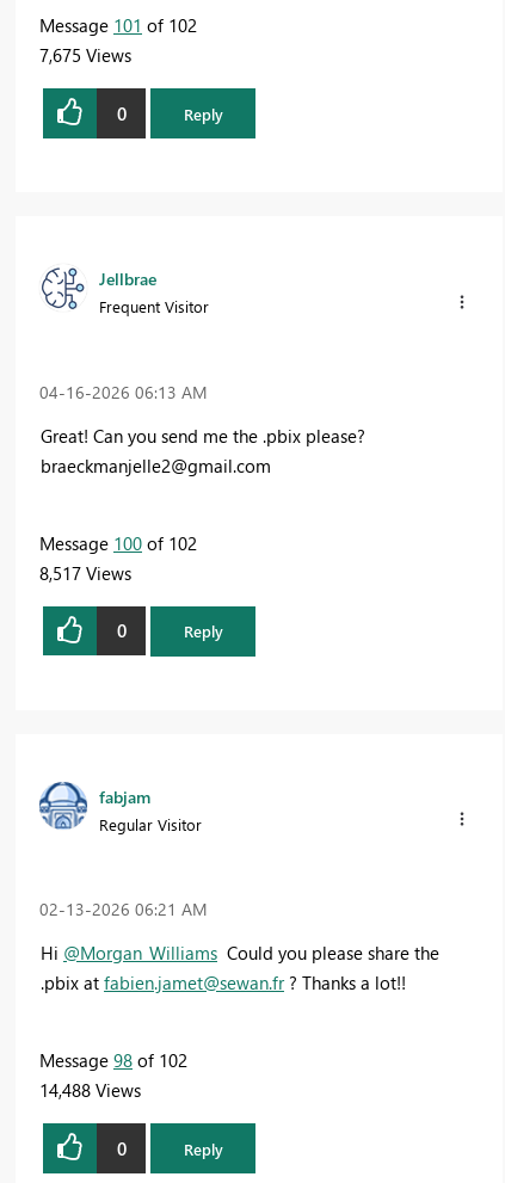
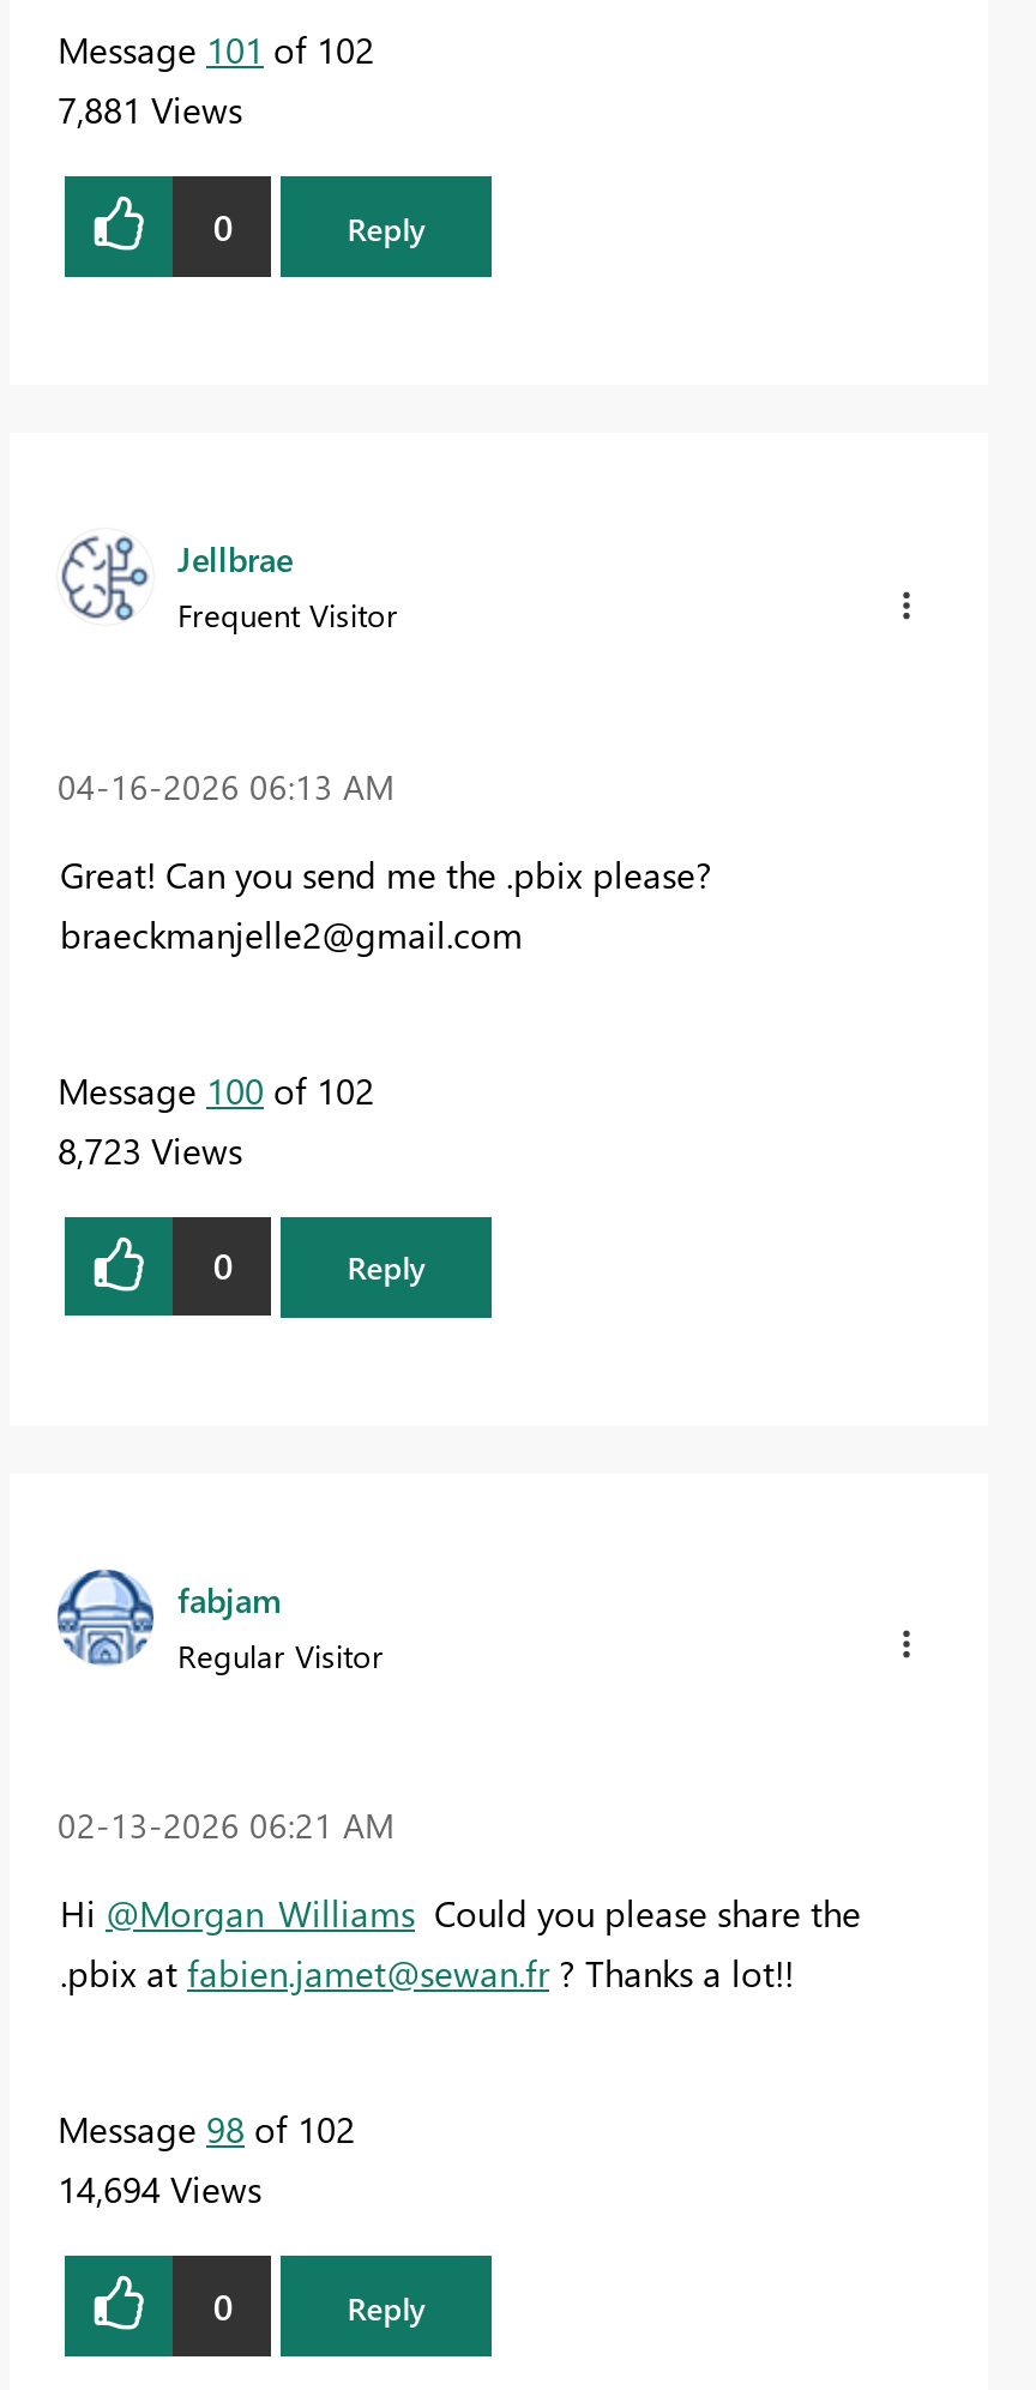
- 7,675 Views
+ 7,881 Views

- 8,517 Views
+ 8,723 Views

- 14,488 Views
+ 14,694 Views
